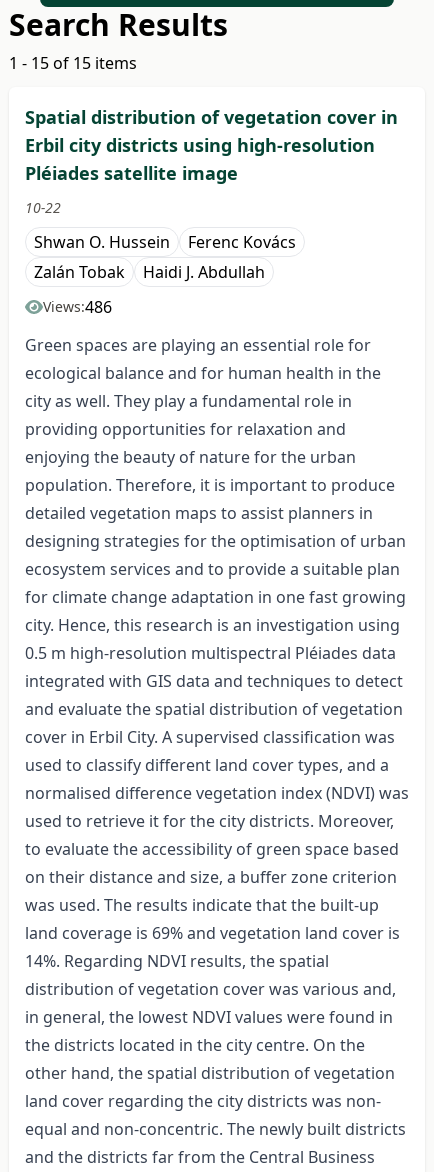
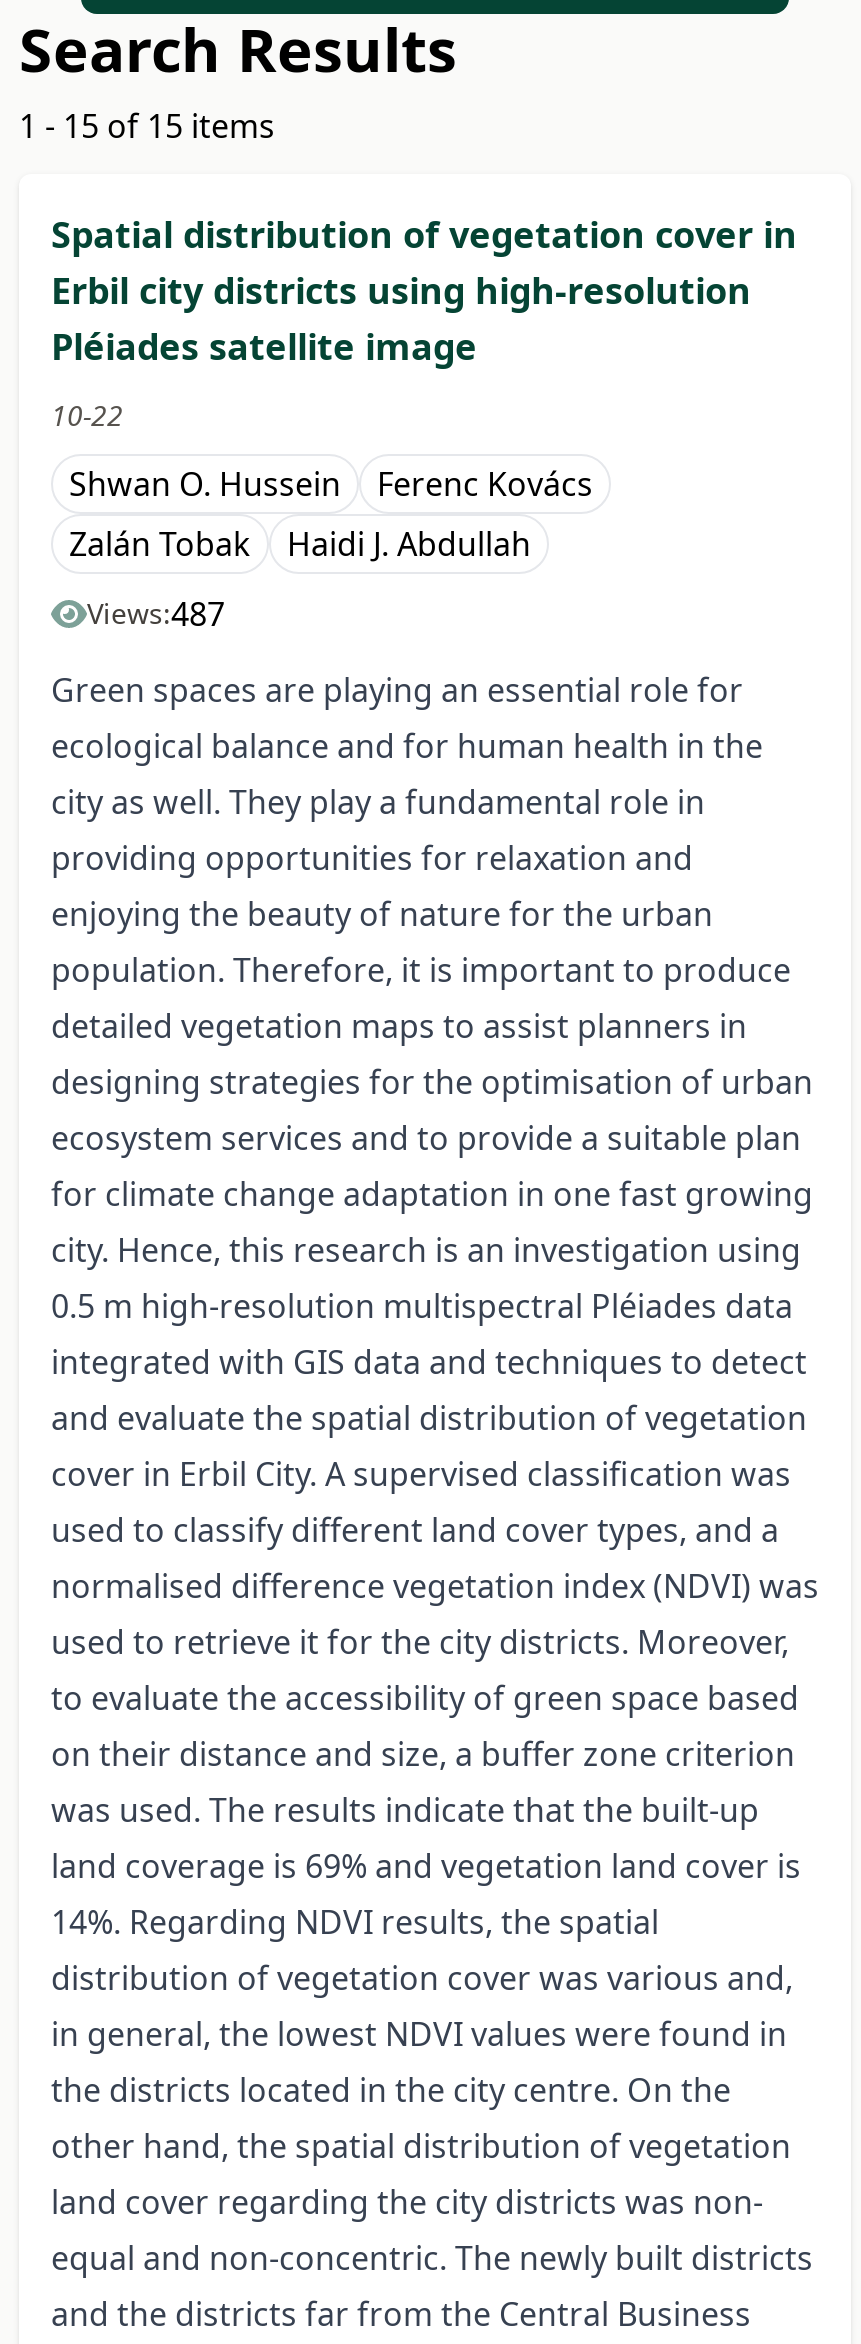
- Views:486
+ Views:487
